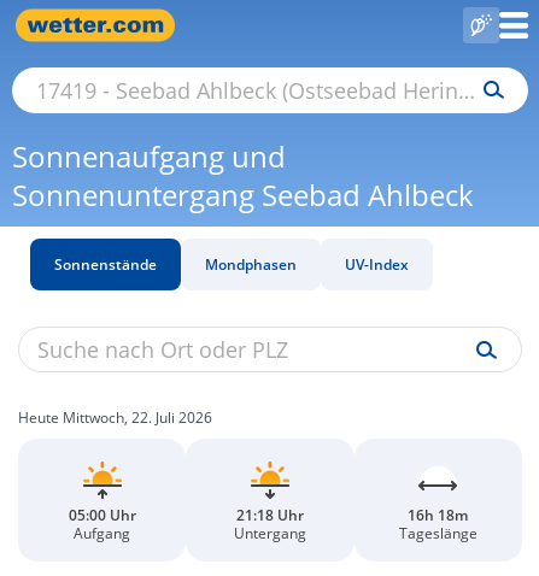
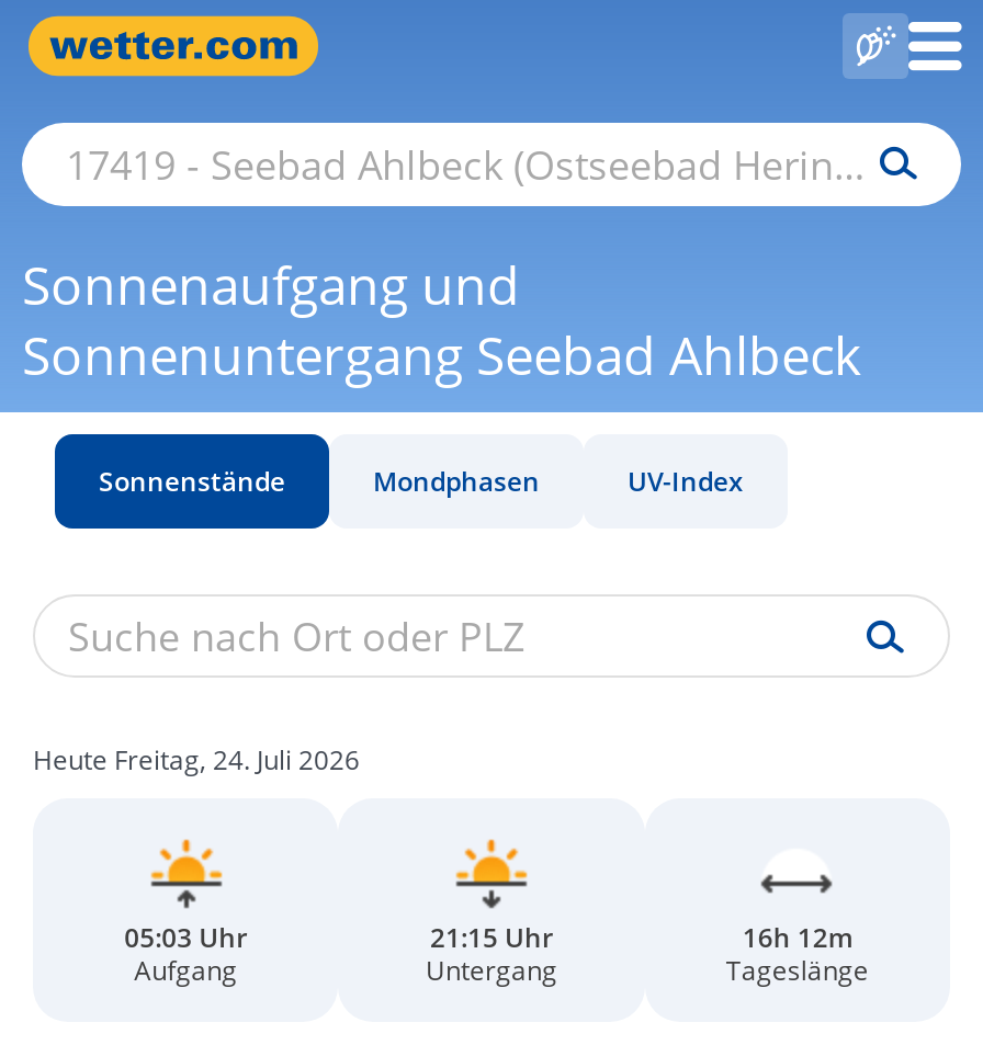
- Heute Mittwoch, 22. Juli 2026
+ Heute Freitag, 24. Juli 2026

- 05:00 Uhr
+ 05:03 Uhr

- 21:18 Uhr
+ 21:15 Uhr

- 16h 18m
+ 16h 12m
